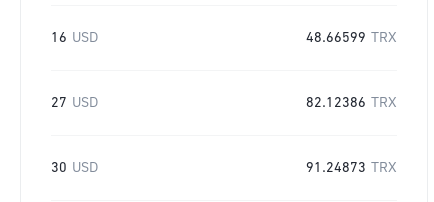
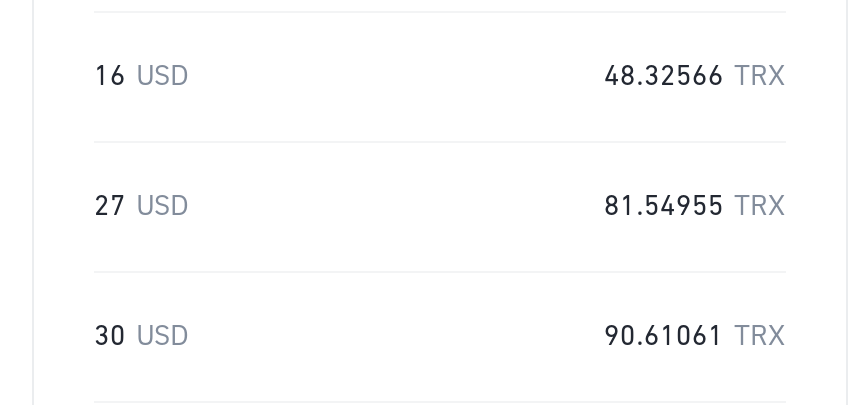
- 48.66599 TRX
+ 48.32566 TRX

- 82.12386 TRX
+ 81.54955 TRX

- 91.24873 TRX
+ 90.61061 TRX
